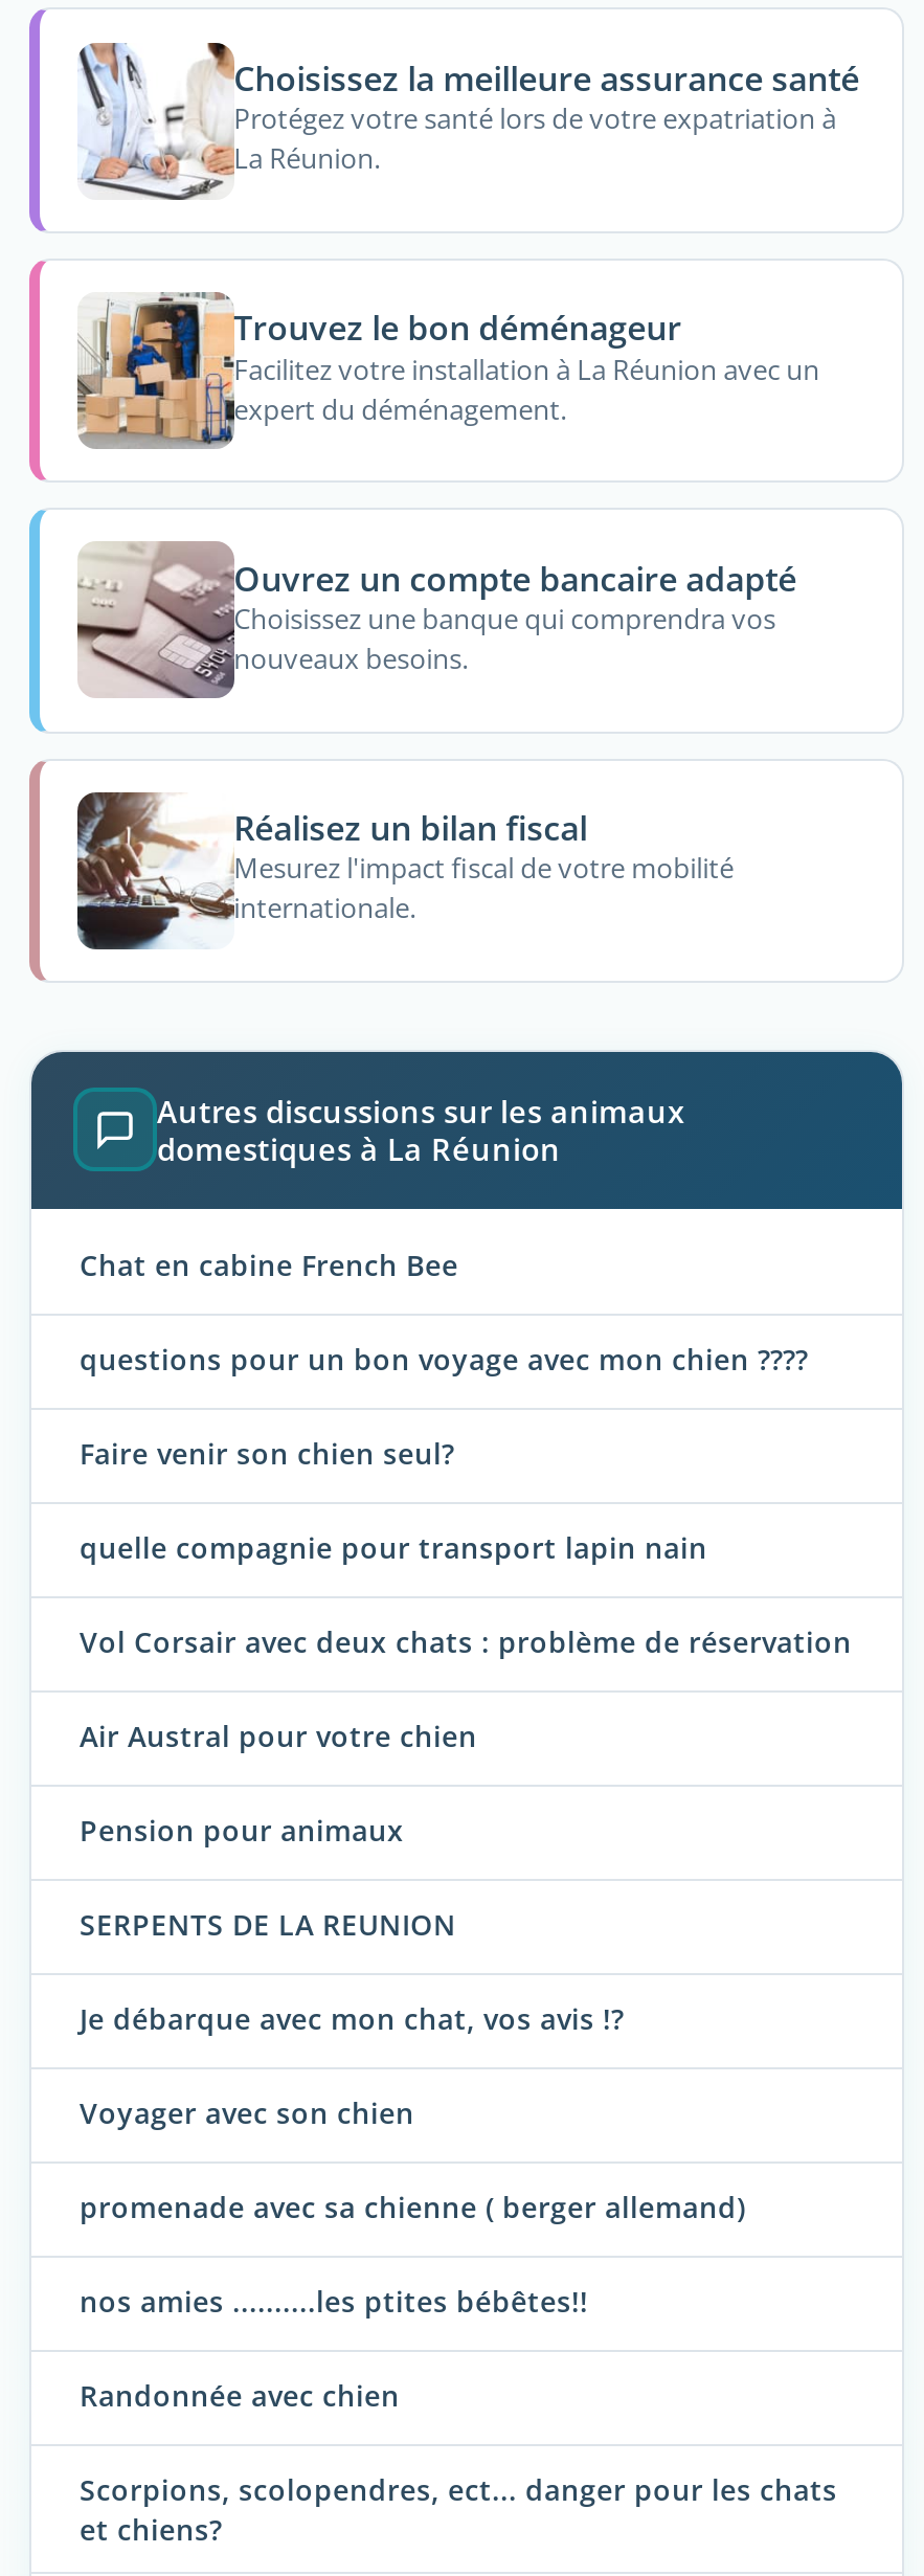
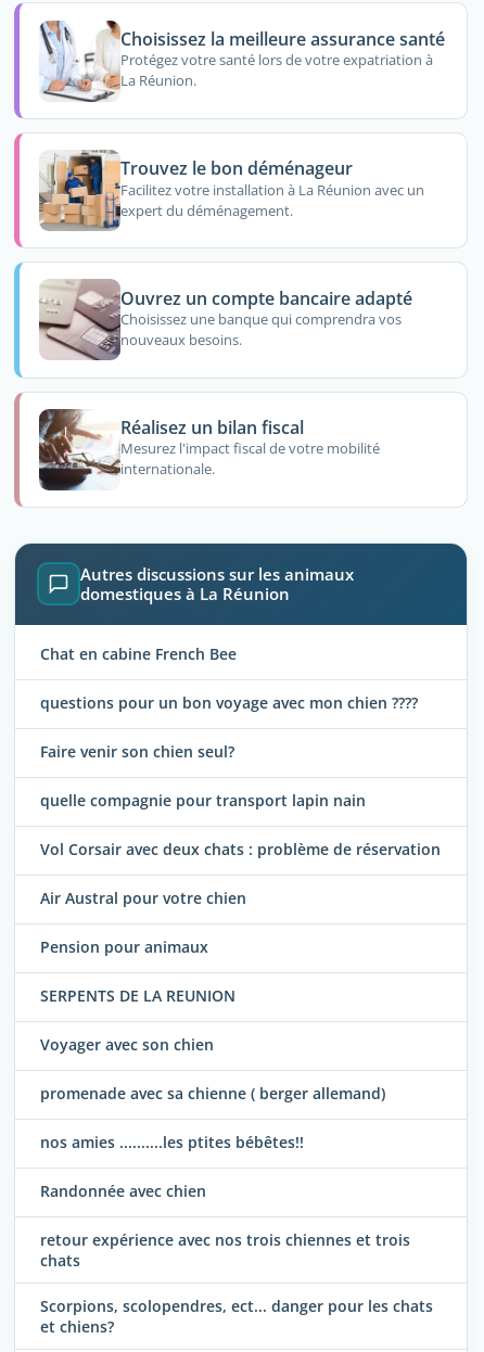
- Je débarque avec mon chat, vos avis !?

moved up: Voyager avec son chien | promenade avec sa chienne ( berger allemand) | nos amies ..........les ptites bébêtes!! | Randonnée avec chien

+ retour expérience avec nos trois chiennes et trois
+ chats
